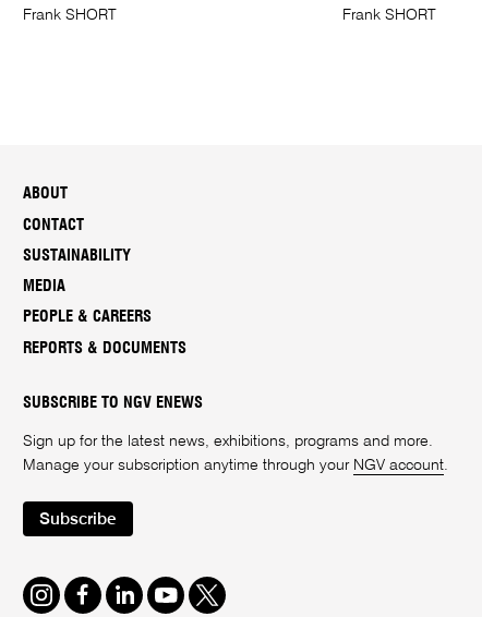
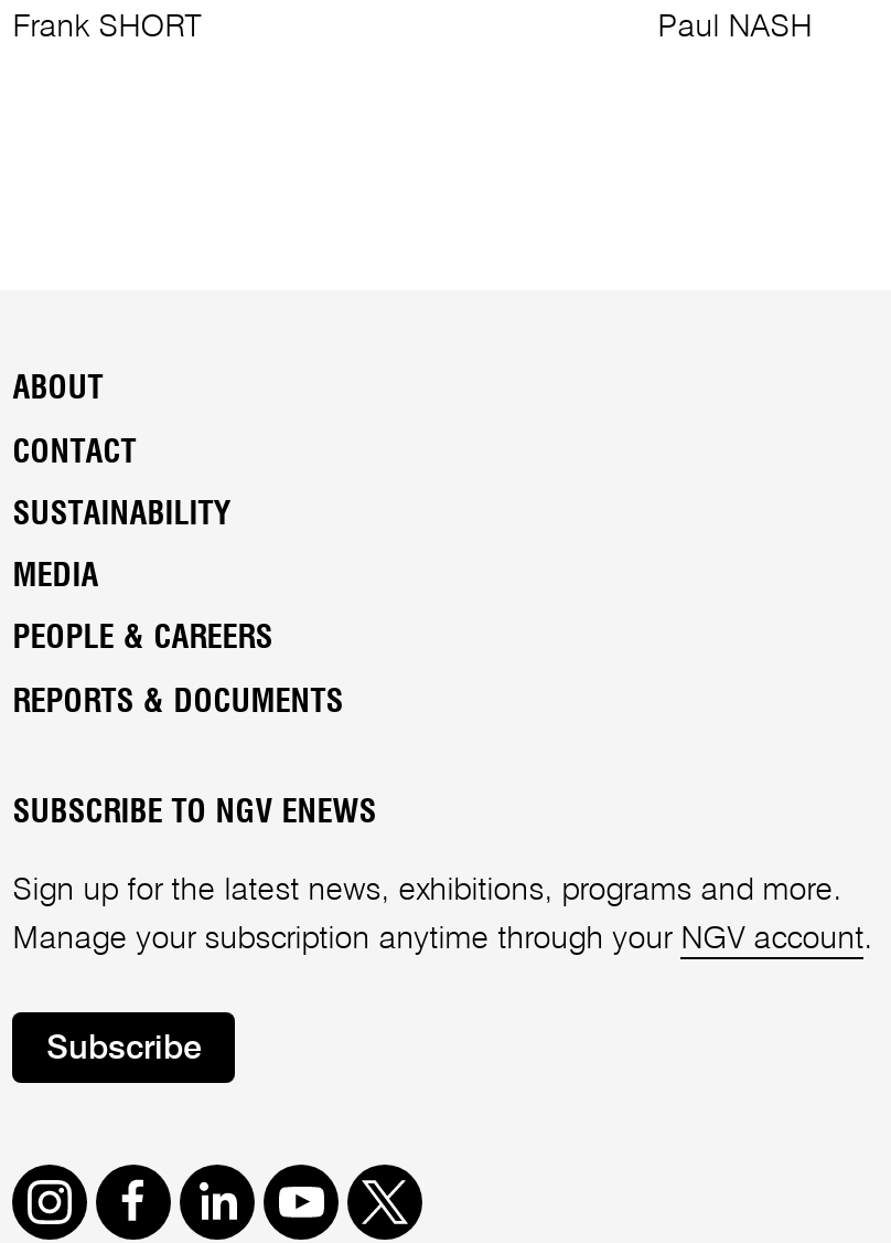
- Frank SHORT
+ Paul NASH
